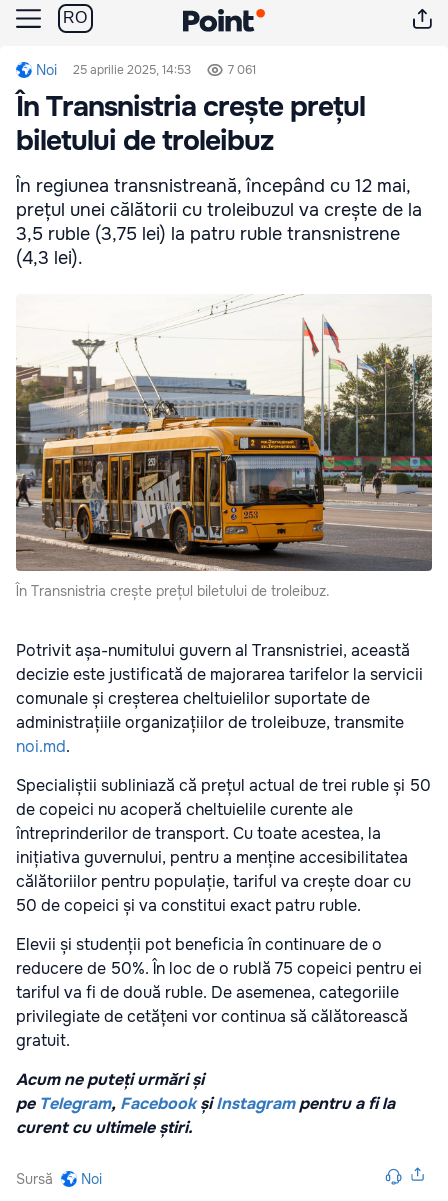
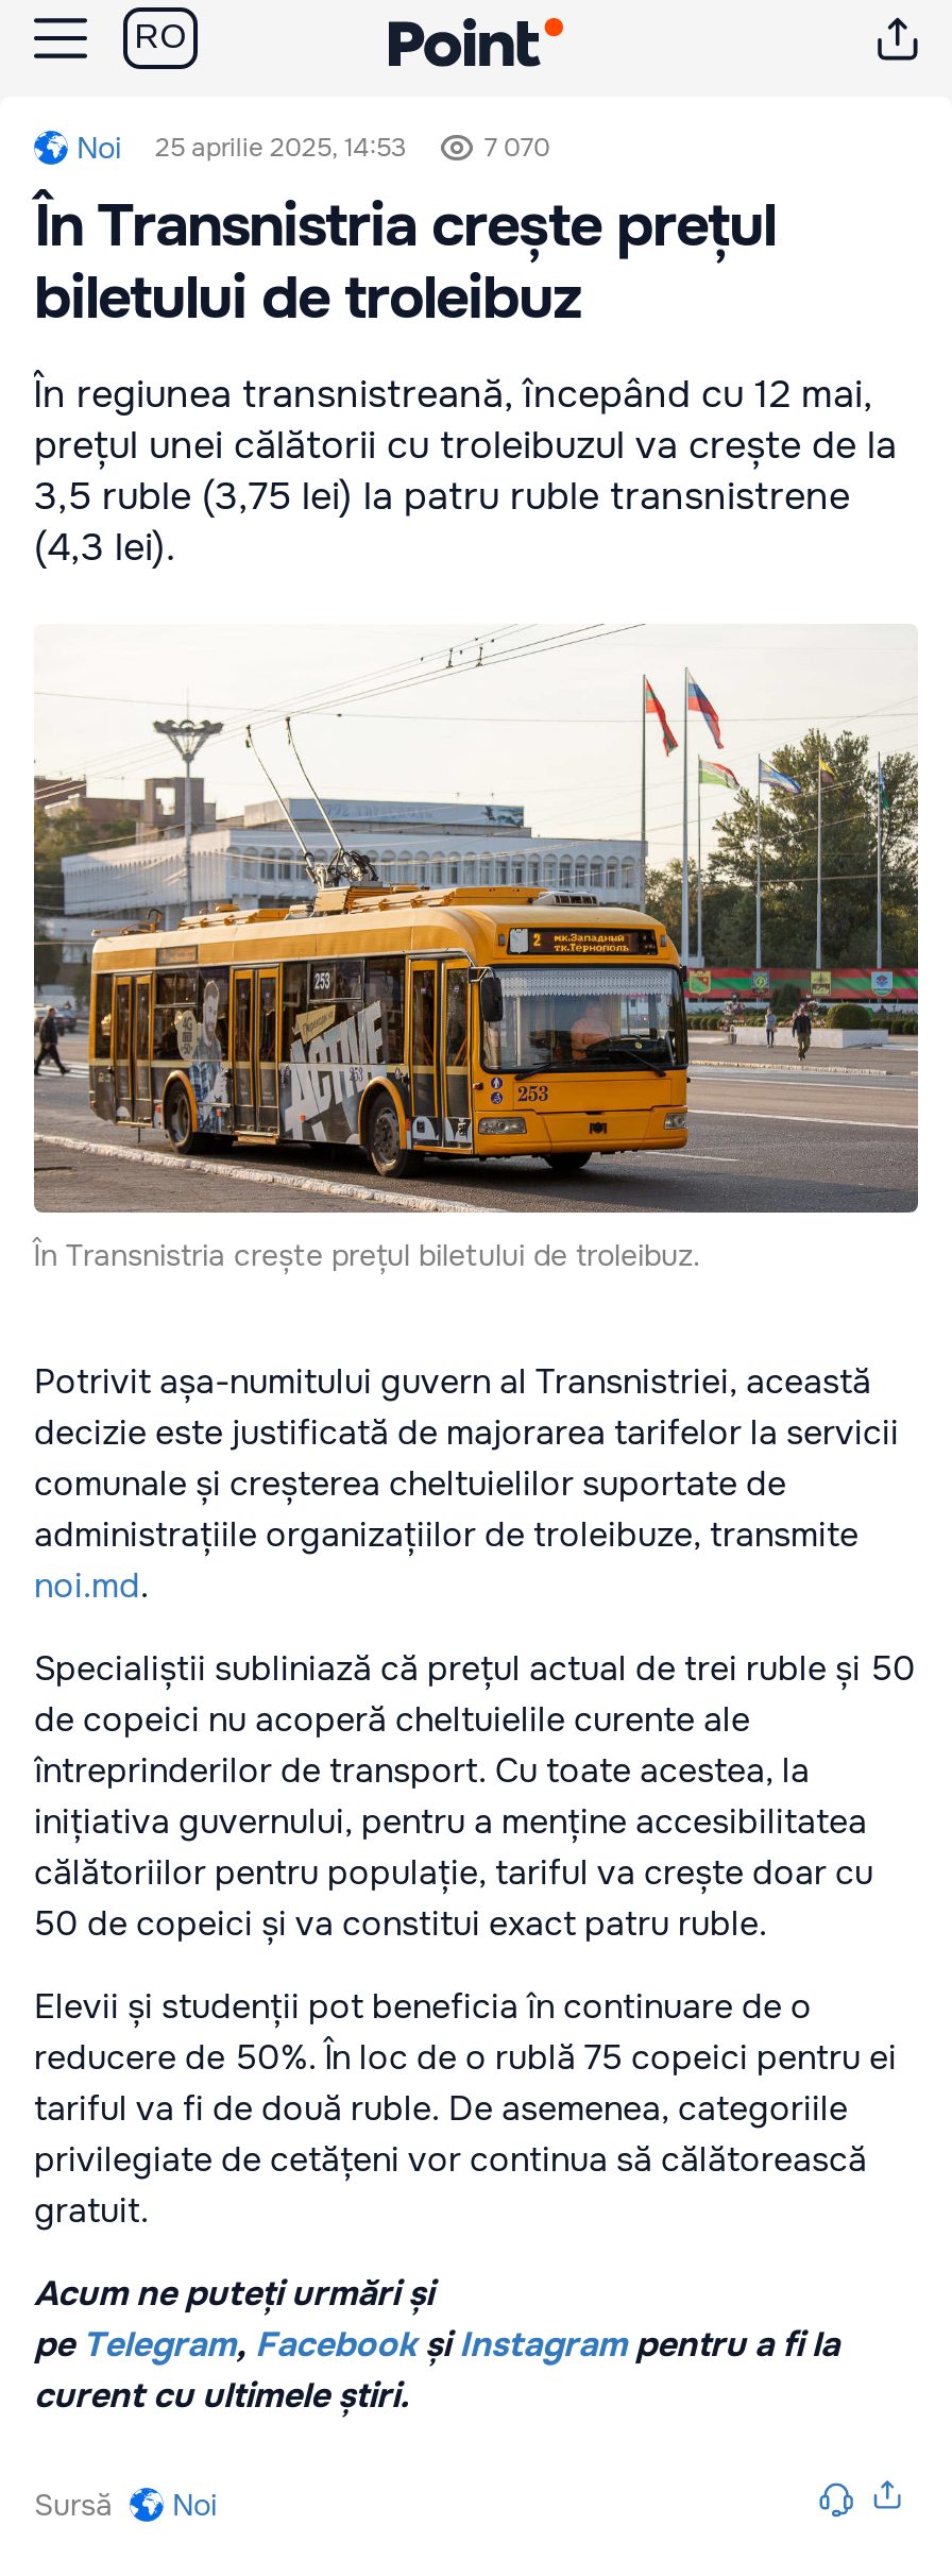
- 7 061
+ 7 070
